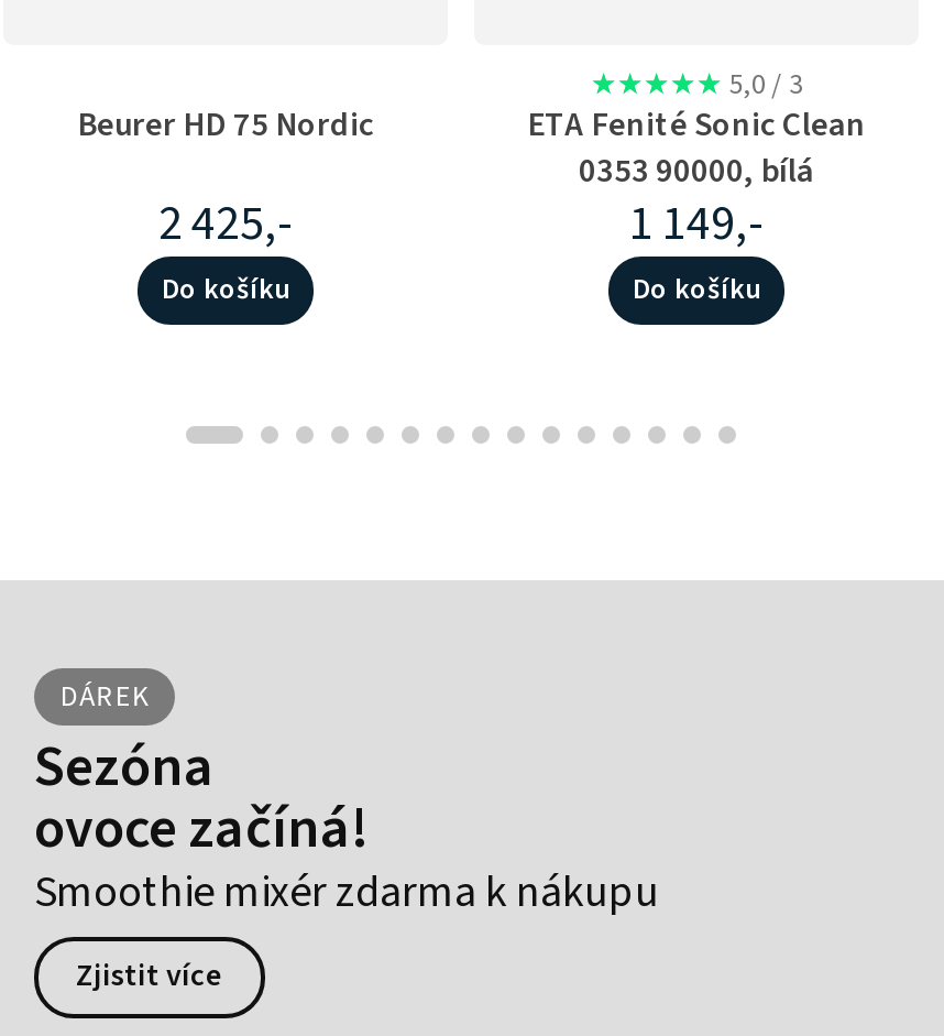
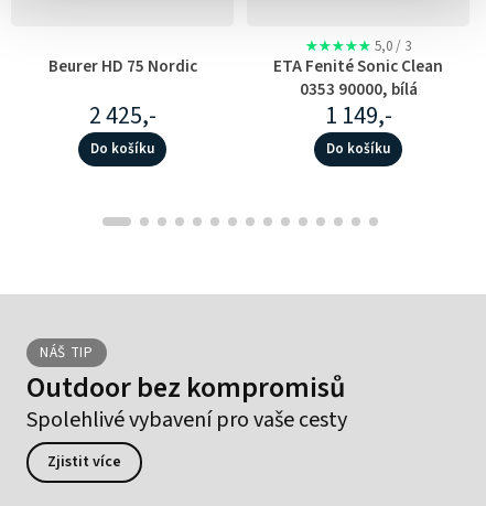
- DÁREK
- Sezóna
- ovoce začíná!
- Smoothie mixér zdarma k nákupu
+ NÁŠ TIP
+ Outdoor bez kompromisů
+ Spolehlivé vybavení pro vaše cesty
